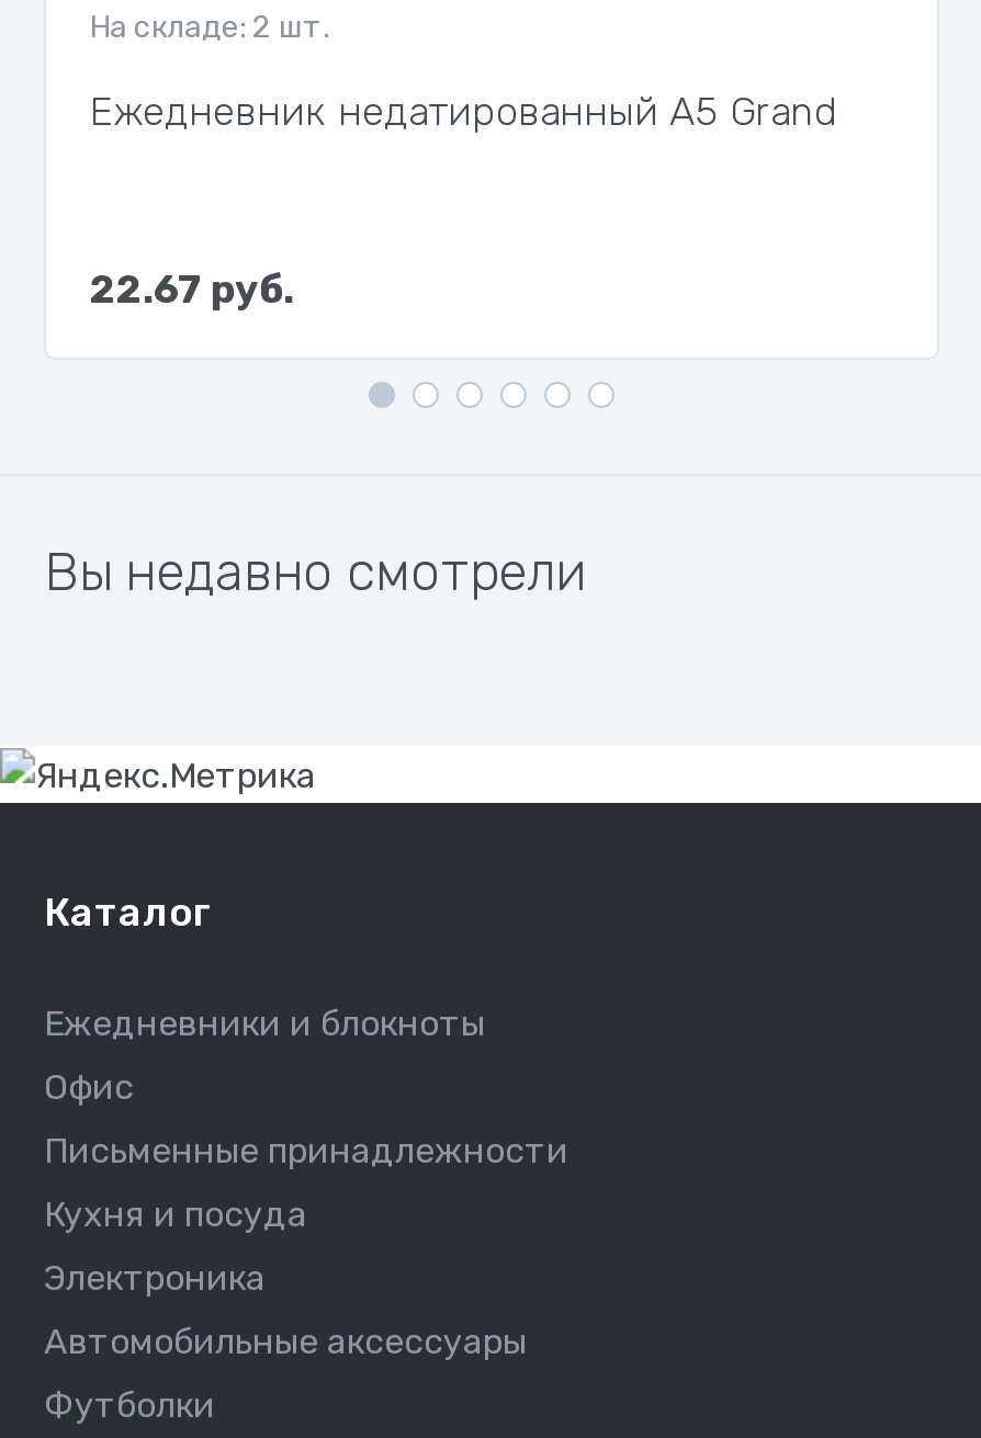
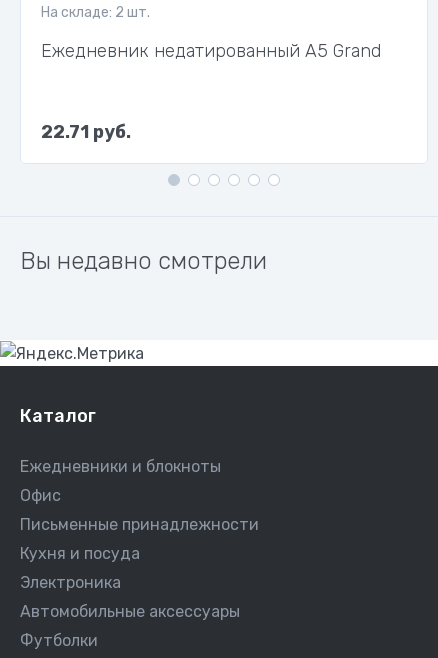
- 22.67 руб.
+ 22.71 руб.
